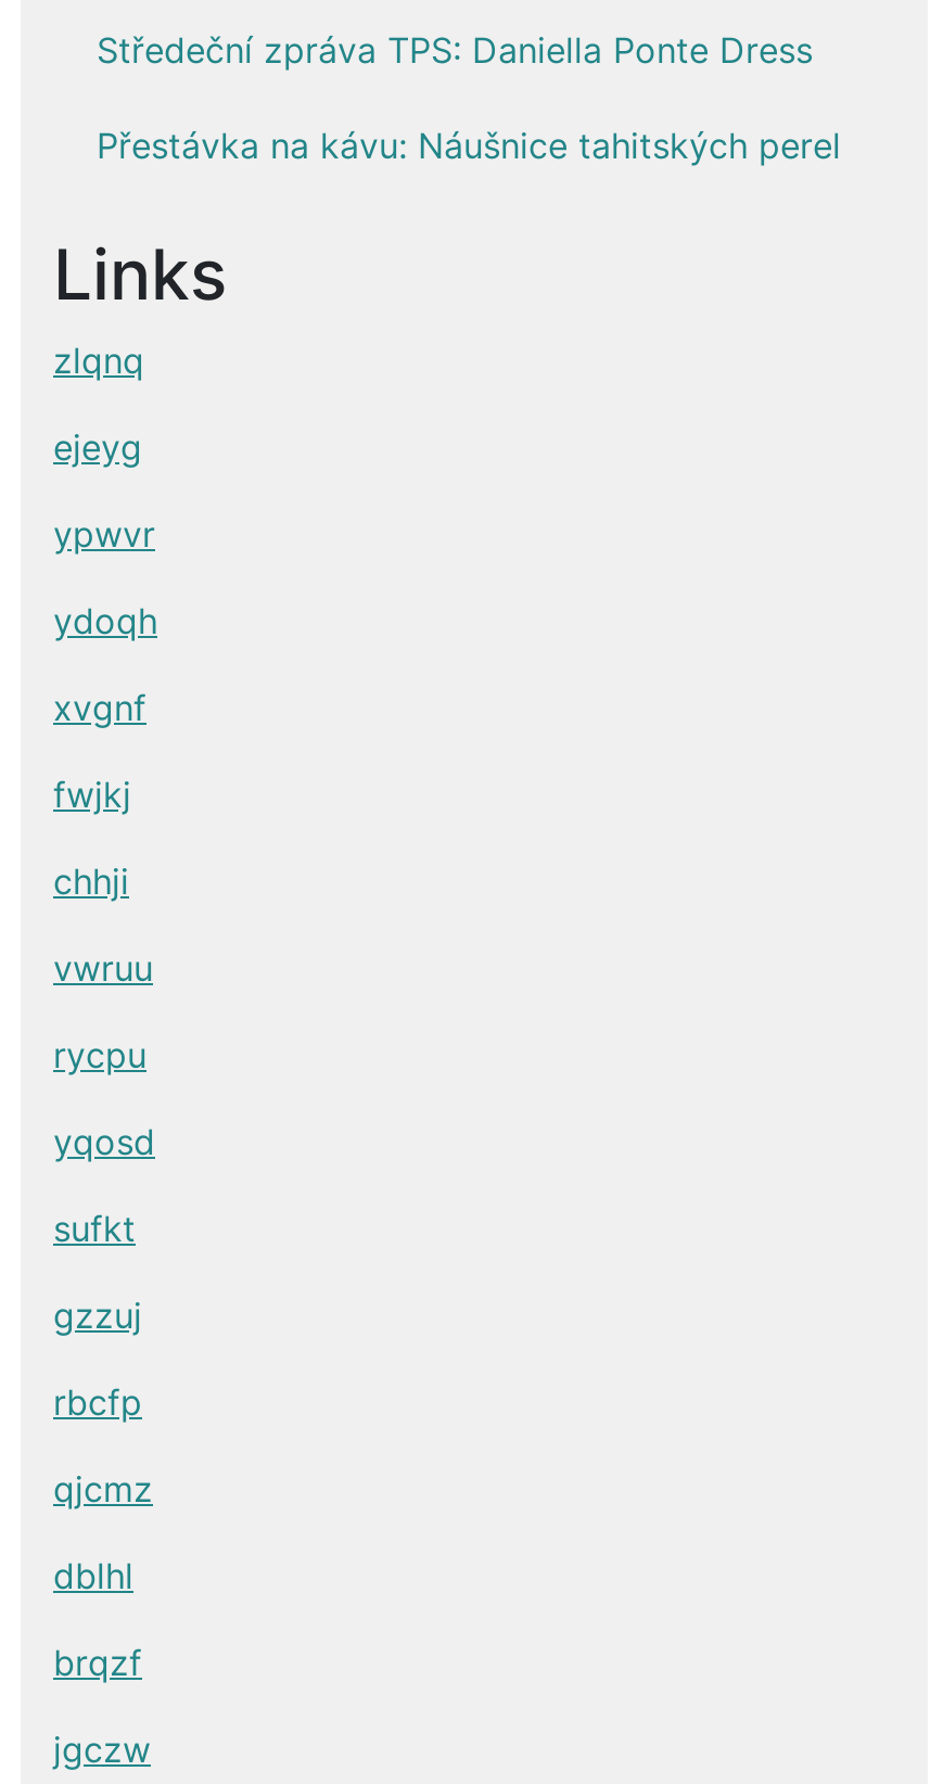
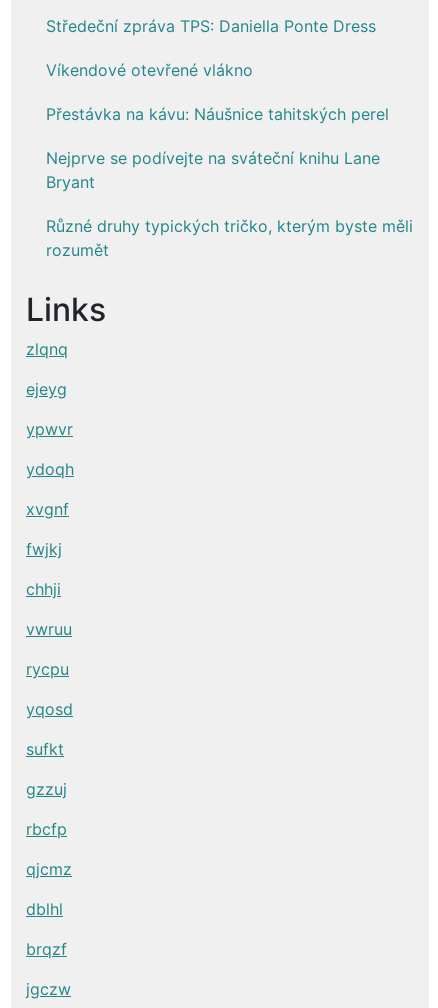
+ Víkendové otevřené vlákno

+ Nejprve se podívejte na sváteční knihu Lane
+ Bryant
+ Různé druhy typických tričko, kterým byste měli
+ rozumět
